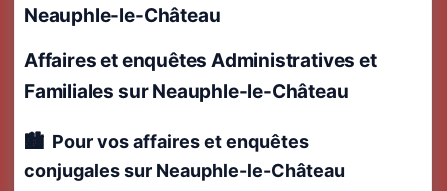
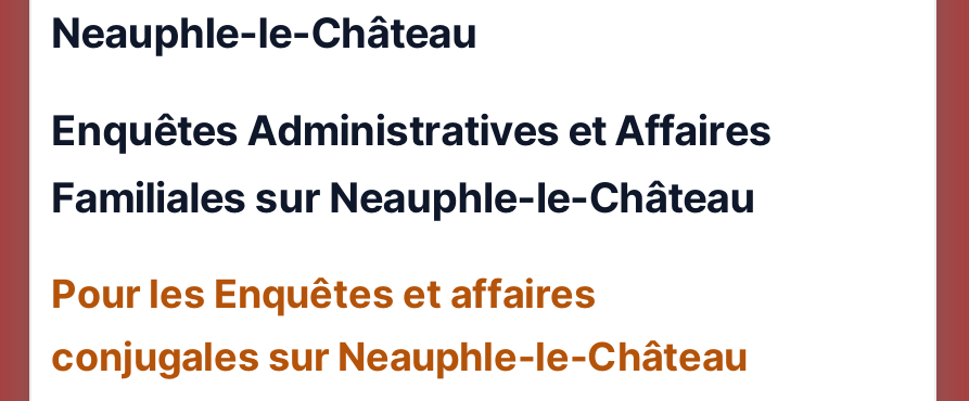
- Affaires et enquêtes Administratives et
+ Enquêtes Administratives et Affaires

- Pour vos affaires et enquêtes
+ Pour les Enquêtes et affaires
